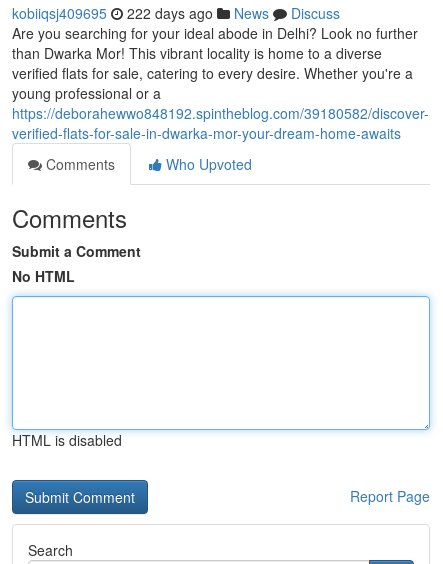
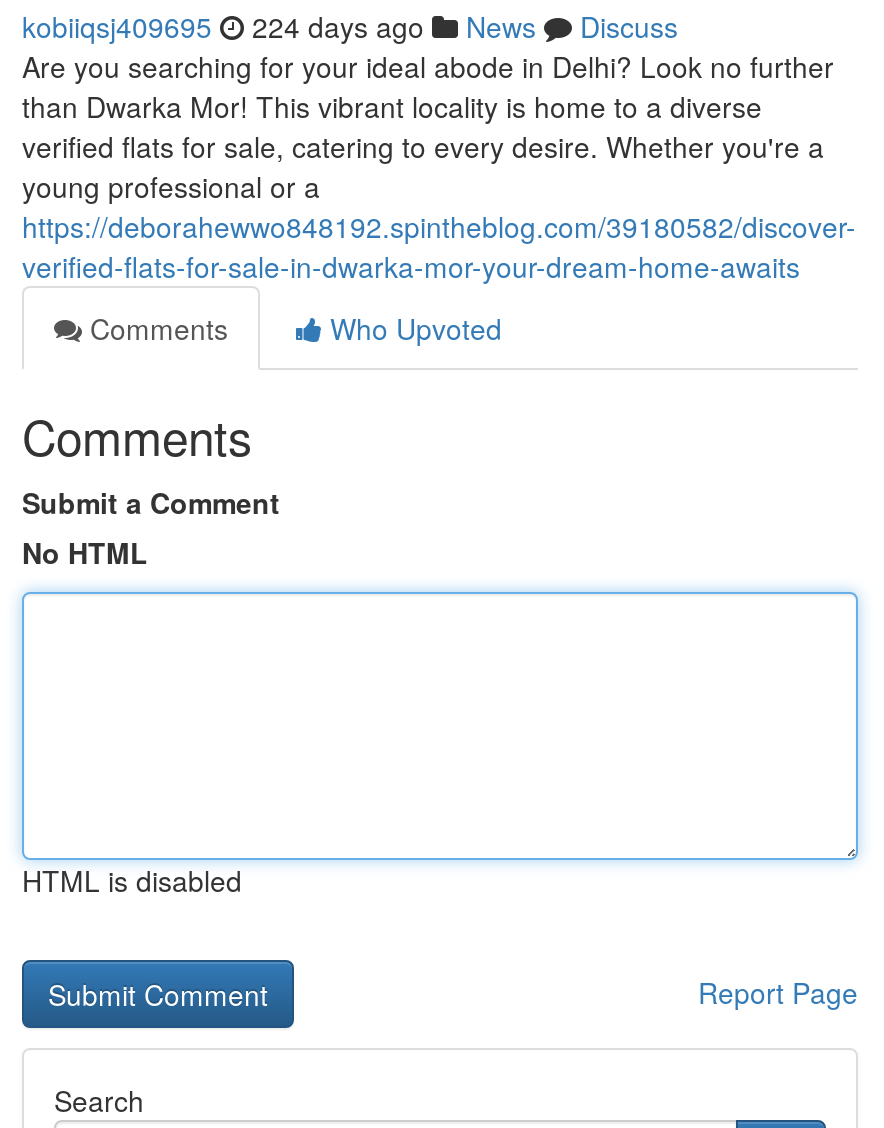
- kobiiqsj409695 222 days ago News Discuss
+ kobiiqsj409695 224 days ago News Discuss
